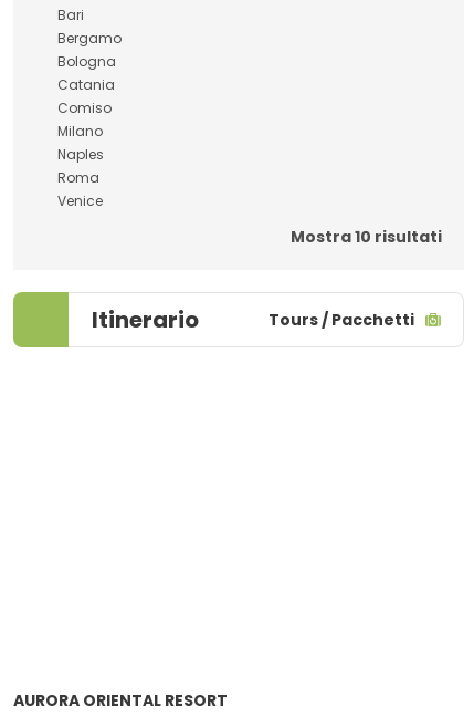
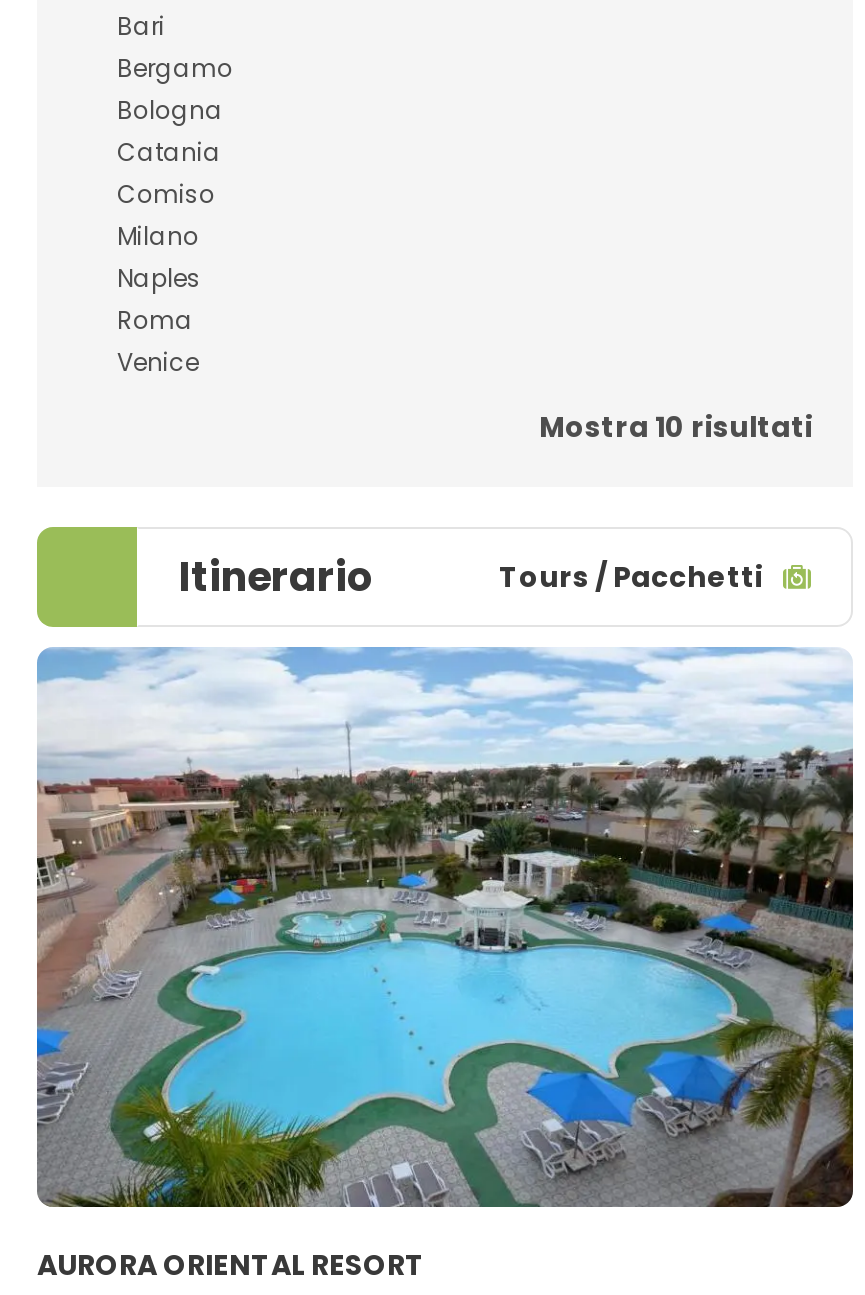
+ [image]
